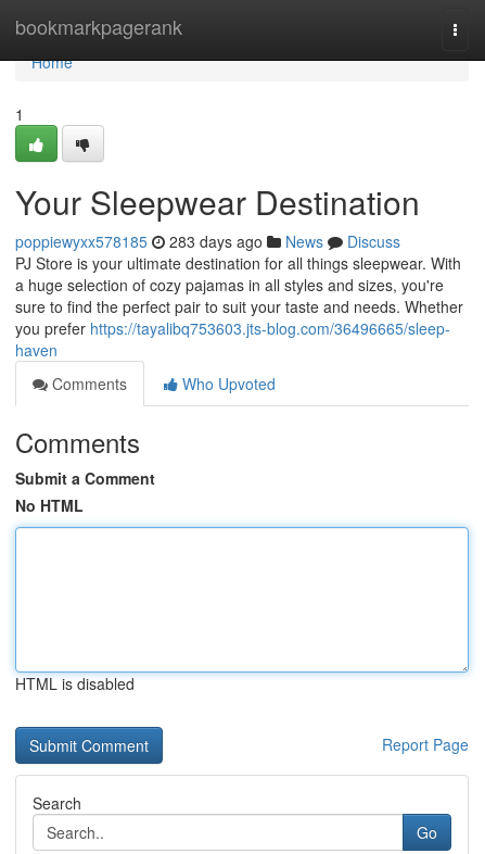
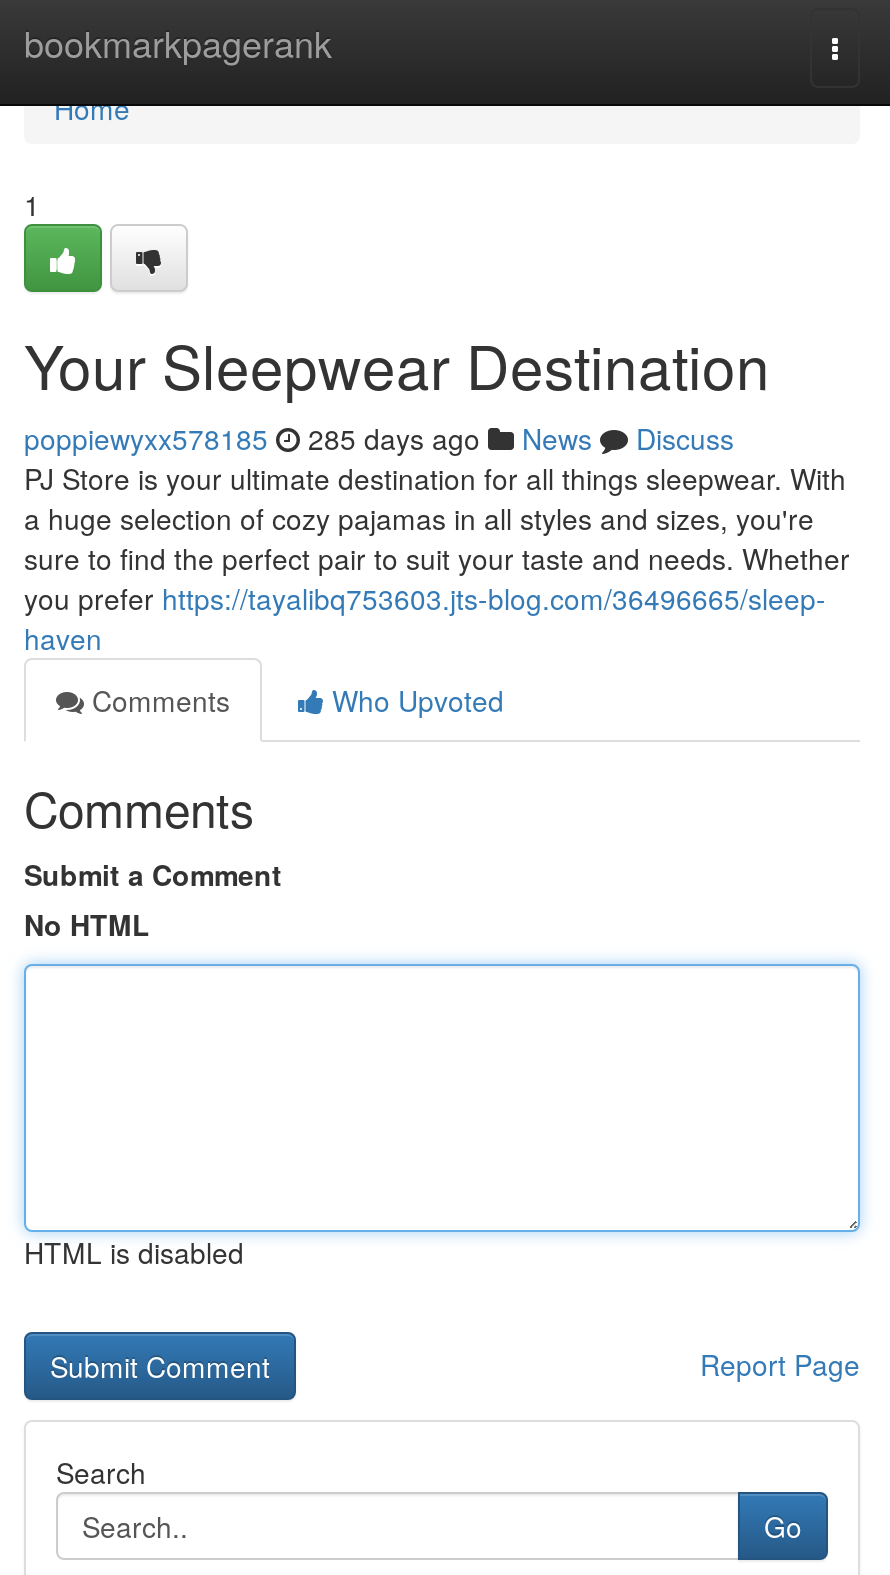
- poppiewyxx578185 283 days ago News Discuss
+ poppiewyxx578185 285 days ago News Discuss
